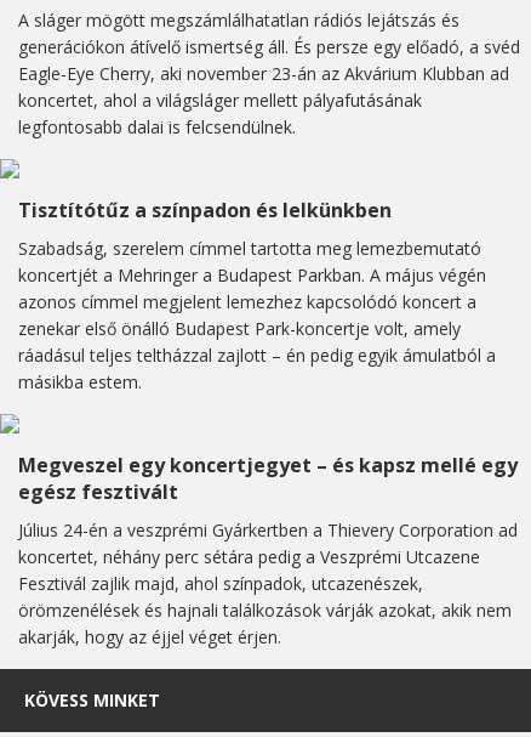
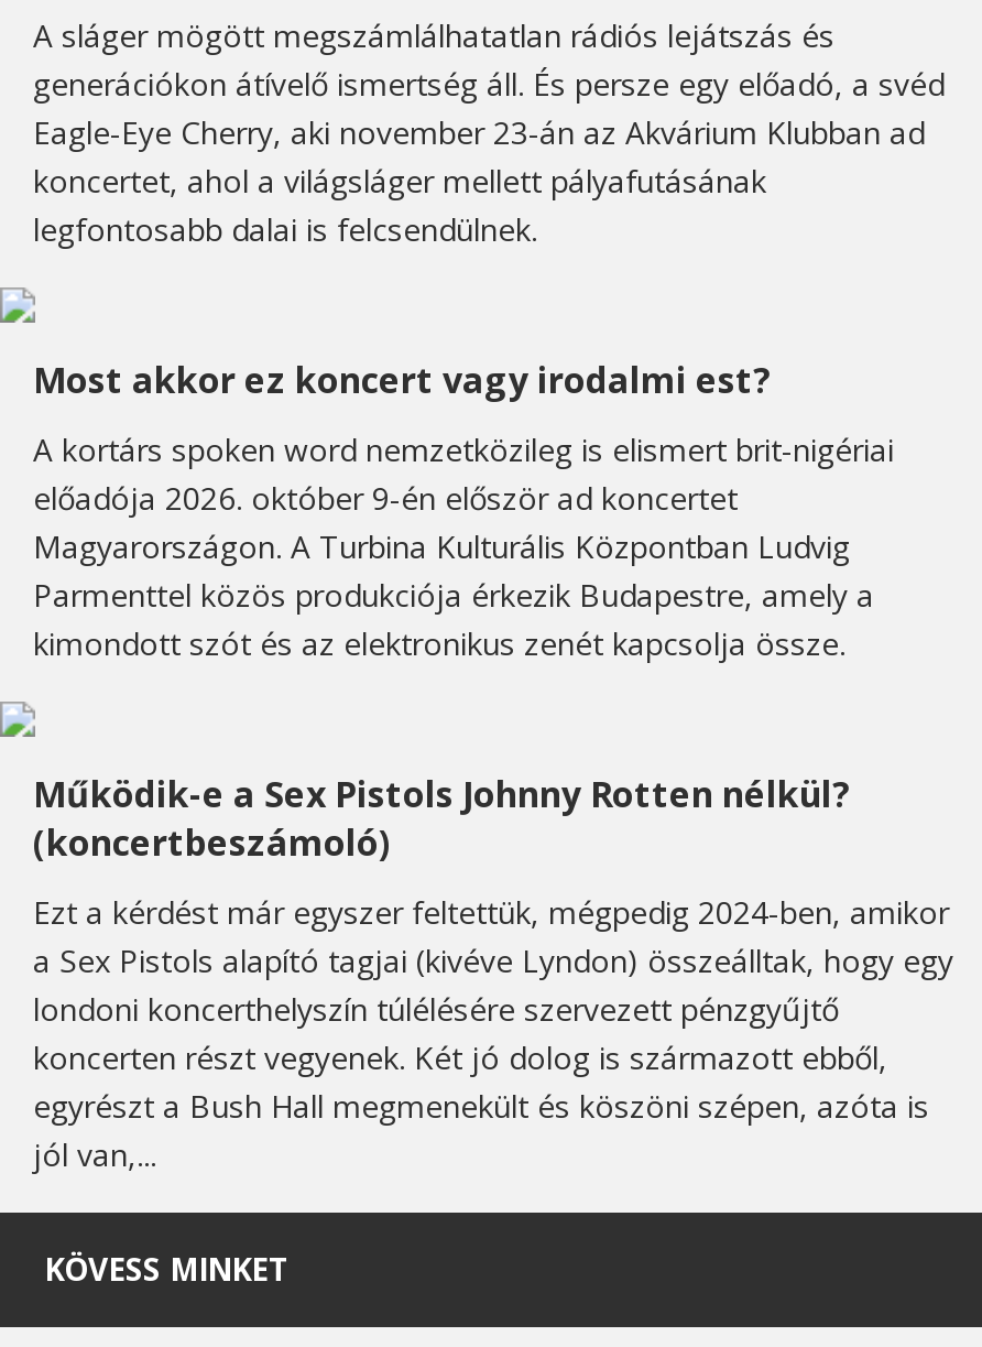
- Tisztítótűz a színpadon és lelkünkben
+ Most akkor ez koncert vagy irodalmi est?

- Szabadság, szerelem címmel tartotta meg lemezbemutató
- koncertjét a Mehringer a Budapest Parkban. A május végén
- azonos címmel megjelent lemezhez kapcsolódó koncert a
- zenekar első önálló Budapest Park-koncertje volt, amely
- ráadásul teljes teltházzal zajlott – én pedig egyik ámulatból a
- másikba estem.
+ A kortárs spoken word nemzetközileg is elismert brit-nigériai
+ előadója 2026. október 9-én először ad koncertet
+ Magyarországon. A Turbina Kulturális Központban Ludvig
+ Parmenttel közös produkciója érkezik Budapestre, amely a
+ kimondott szót és az elektronikus zenét kapcsolja össze.

- Megveszel egy koncertjegyet – és kapsz mellé egy
- egész fesztivált
+ Működik-e a Sex Pistols Johnny Rotten nélkül?
+ (koncertbeszámoló)

- Július 24-én a veszprémi Gyárkertben a Thievery Corporation ad
- koncertet, néhány perc sétára pedig a Veszprémi Utcazene
- Fesztivál zajlik majd, ahol színpadok, utcazenészek,
- örömzenélések és hajnali találkozások várják azokat, akik nem
- akarják, hogy az éjjel véget érjen.
+ Ezt a kérdést már egyszer feltettük, mégpedig 2024-ben, amikor
+ a Sex Pistols alapító tagjai (kivéve Lyndon) összeálltak, hogy egy
+ londoni koncerthelyszín túlélésére szervezett pénzgyűjtő
+ koncerten részt vegyenek. Két jó dolog is származott ebből,
+ egyrészt a Bush Hall megmenekült és köszöni szépen, azóta is
+ jól van,...
